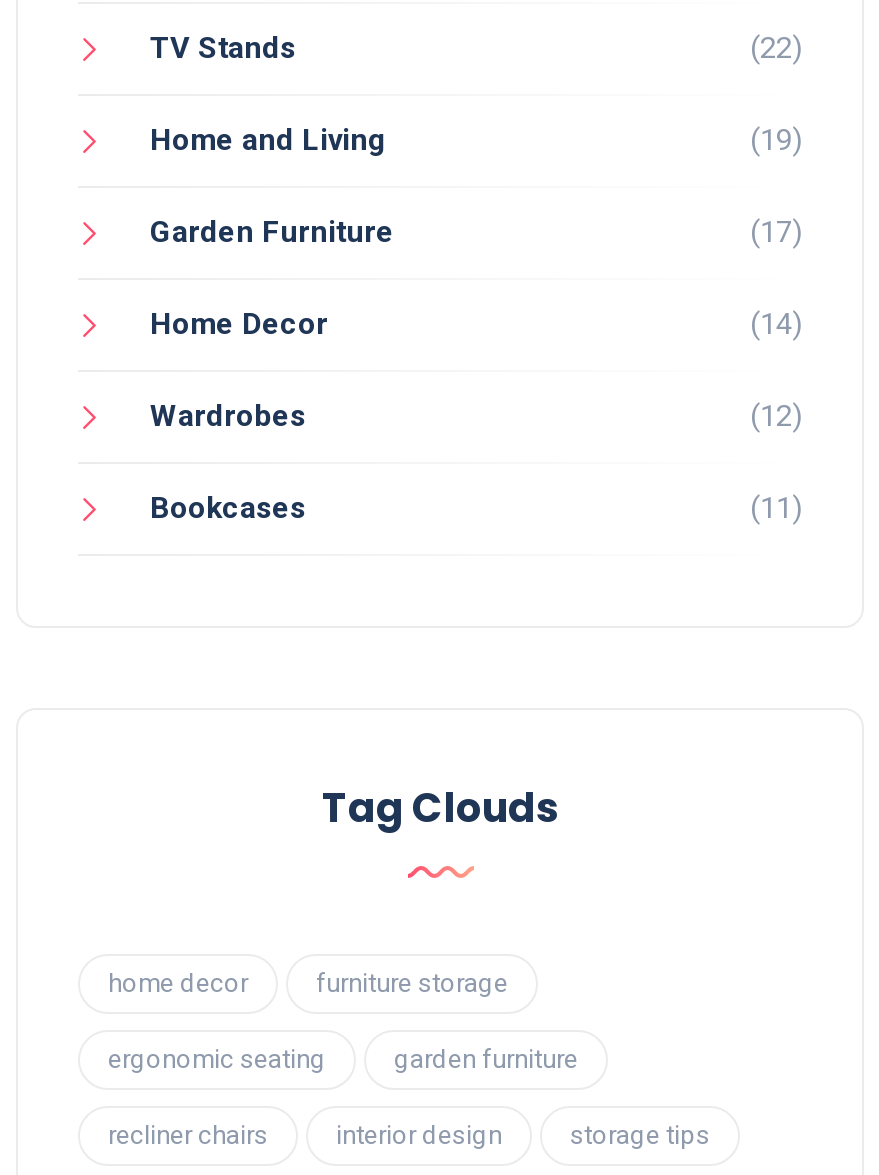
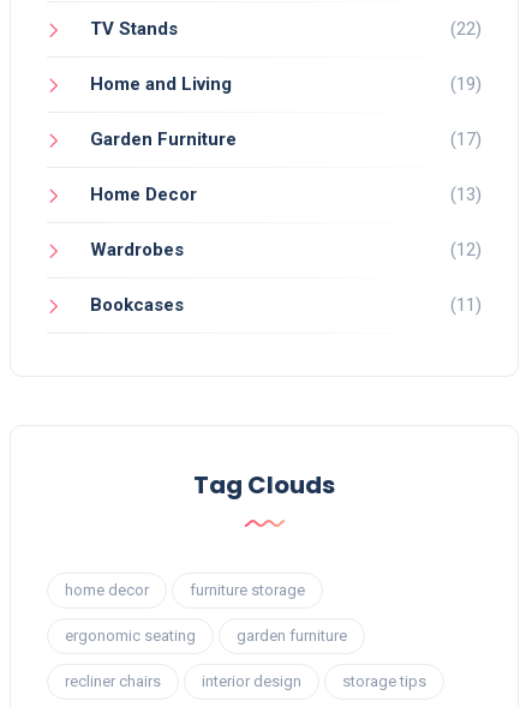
- (14)
+ (13)
